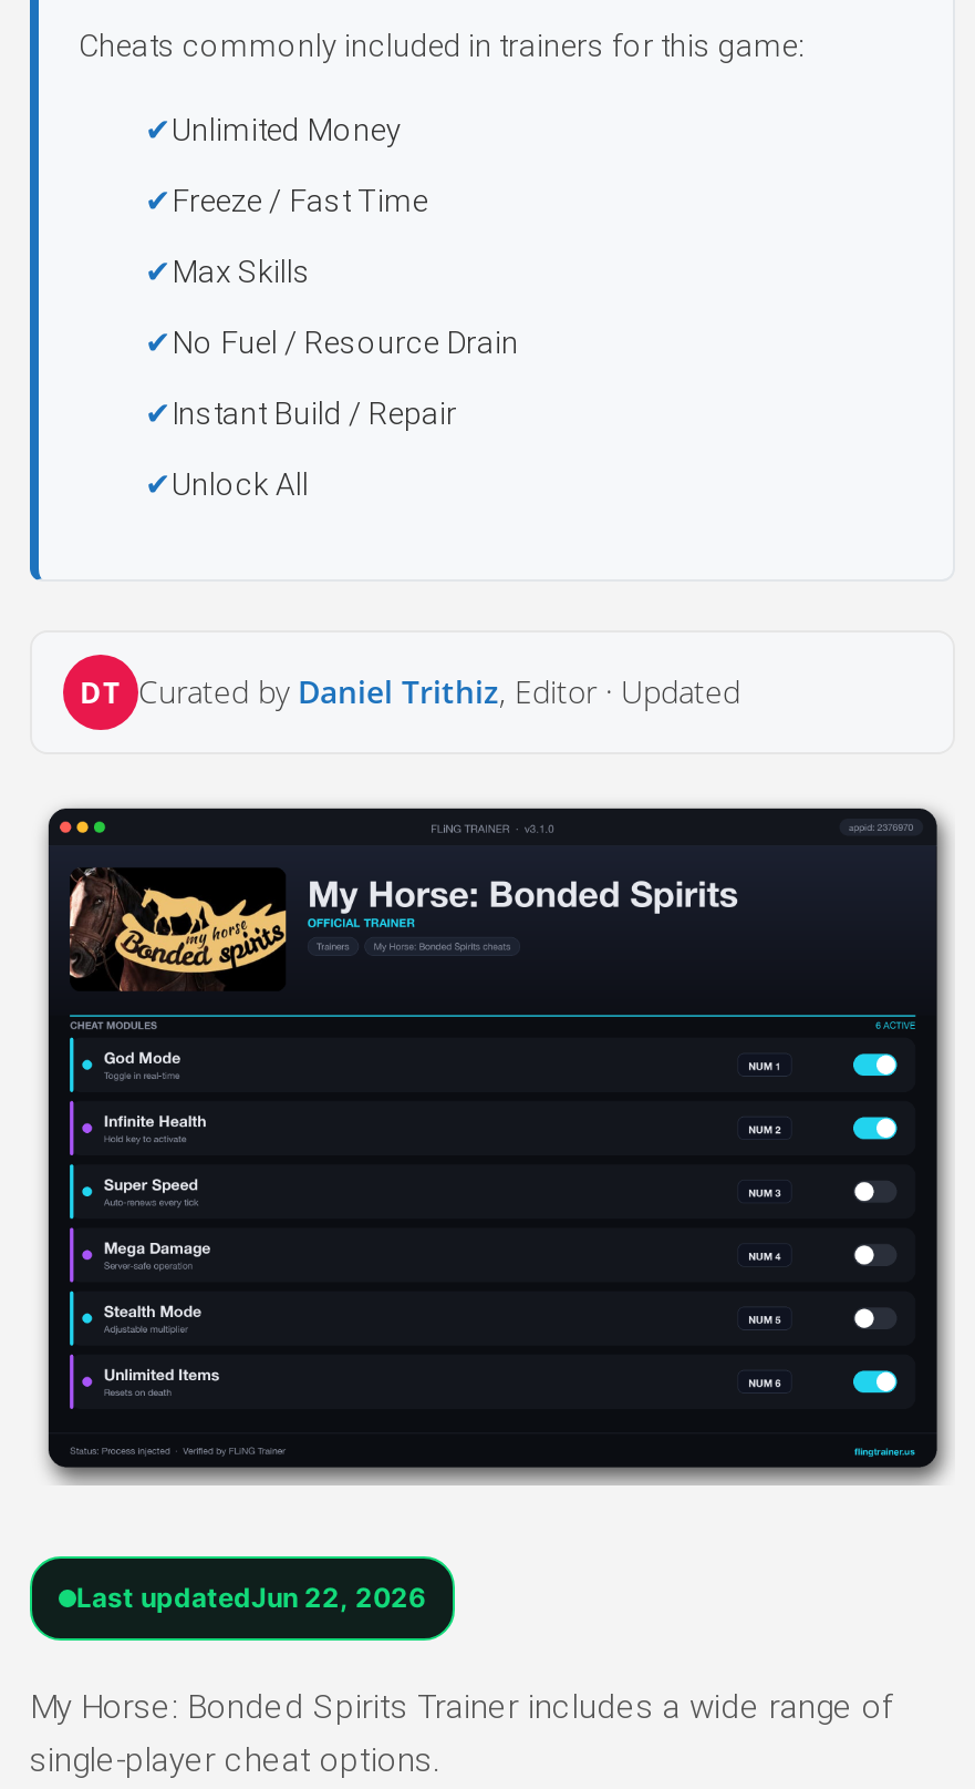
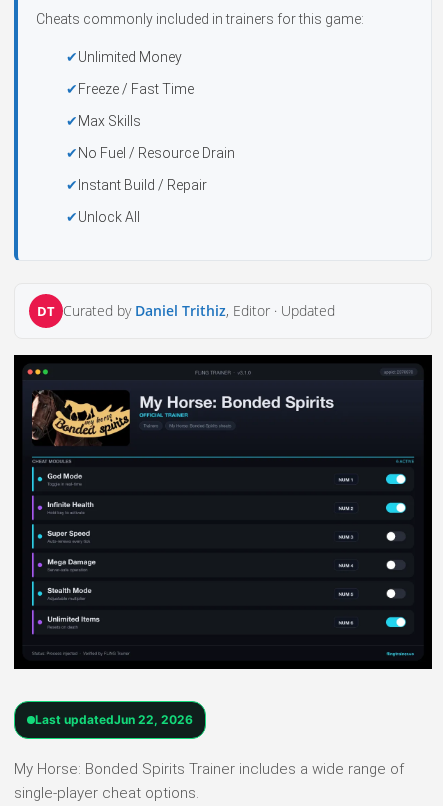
- [image]
+ [image]
